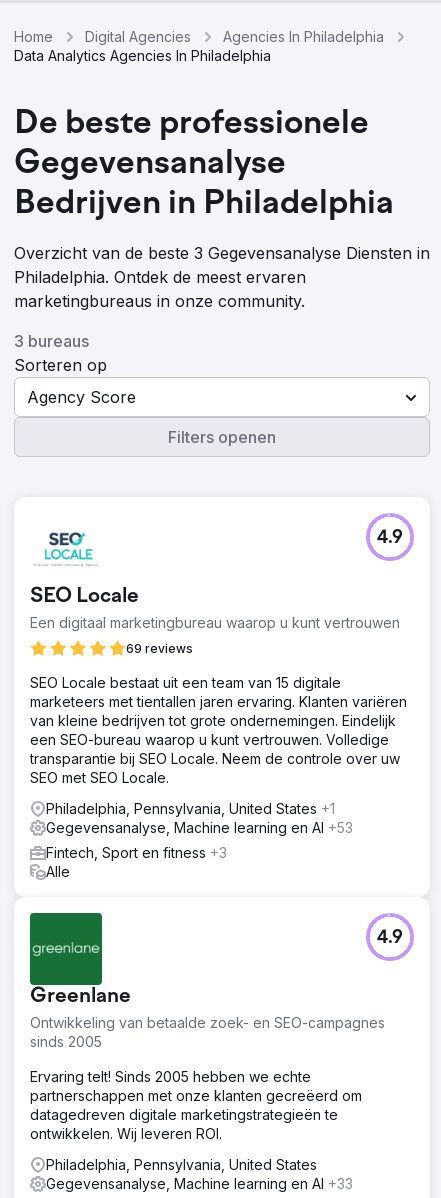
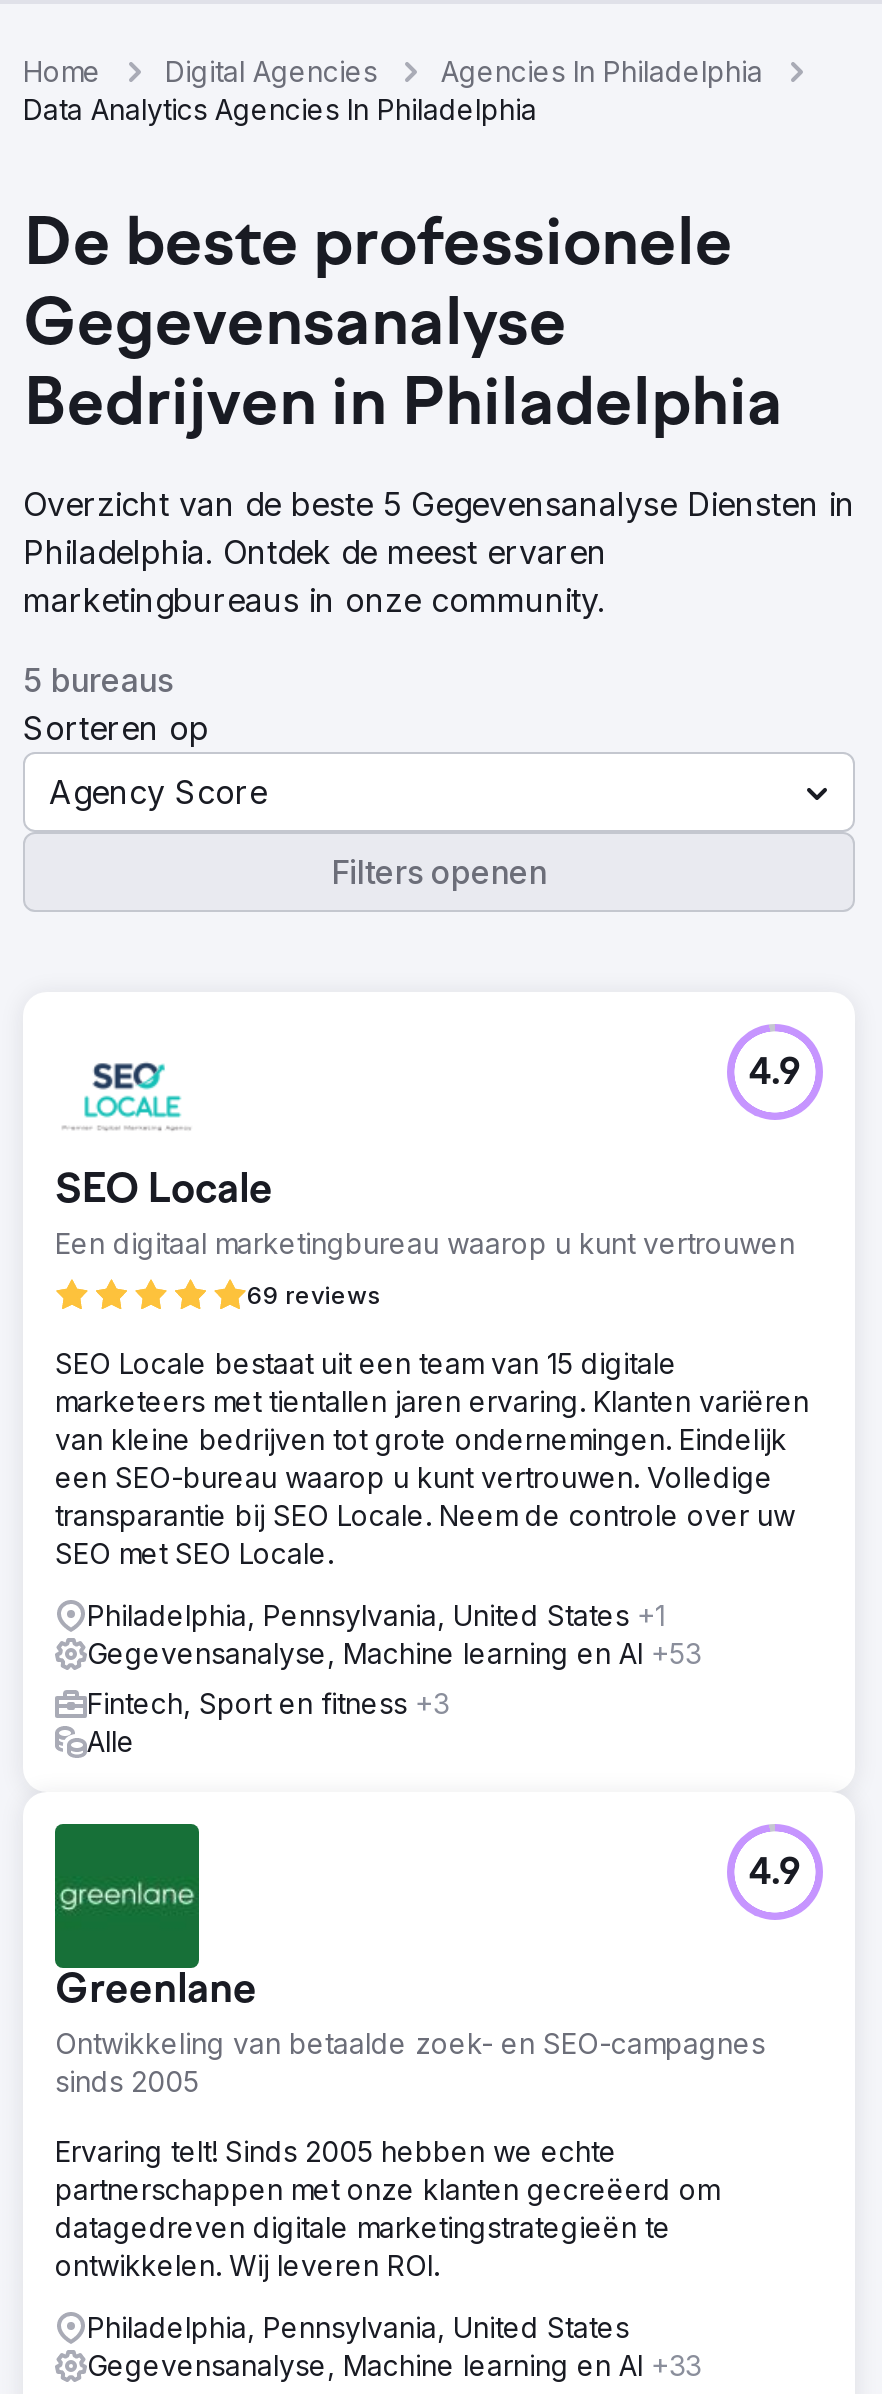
- Overzicht van de beste 3 Gegevensanalyse Diensten in
+ Overzicht van de beste 5 Gegevensanalyse Diensten in

- 3 bureaus
+ 5 bureaus
